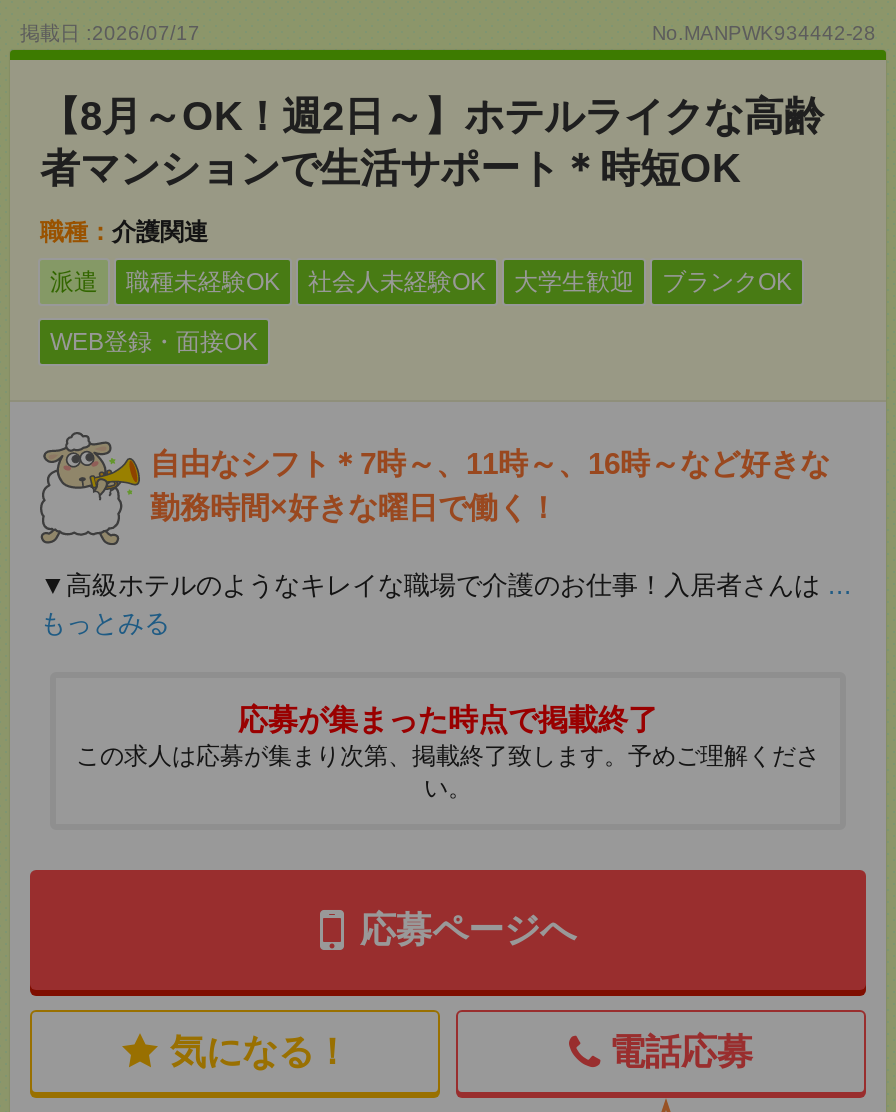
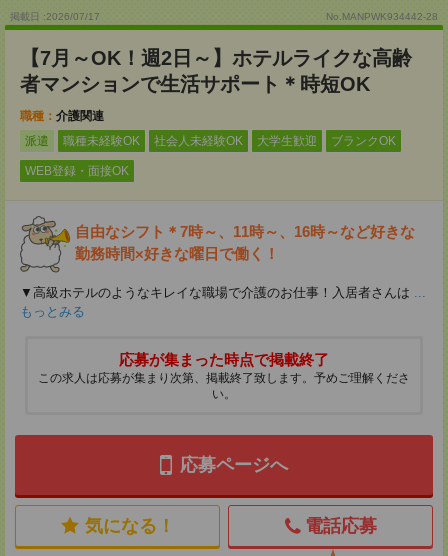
- 【8月～OK！週2日～】ホテルライクな高齢
+ 【7月～OK！週2日～】ホテルライクな高齢
